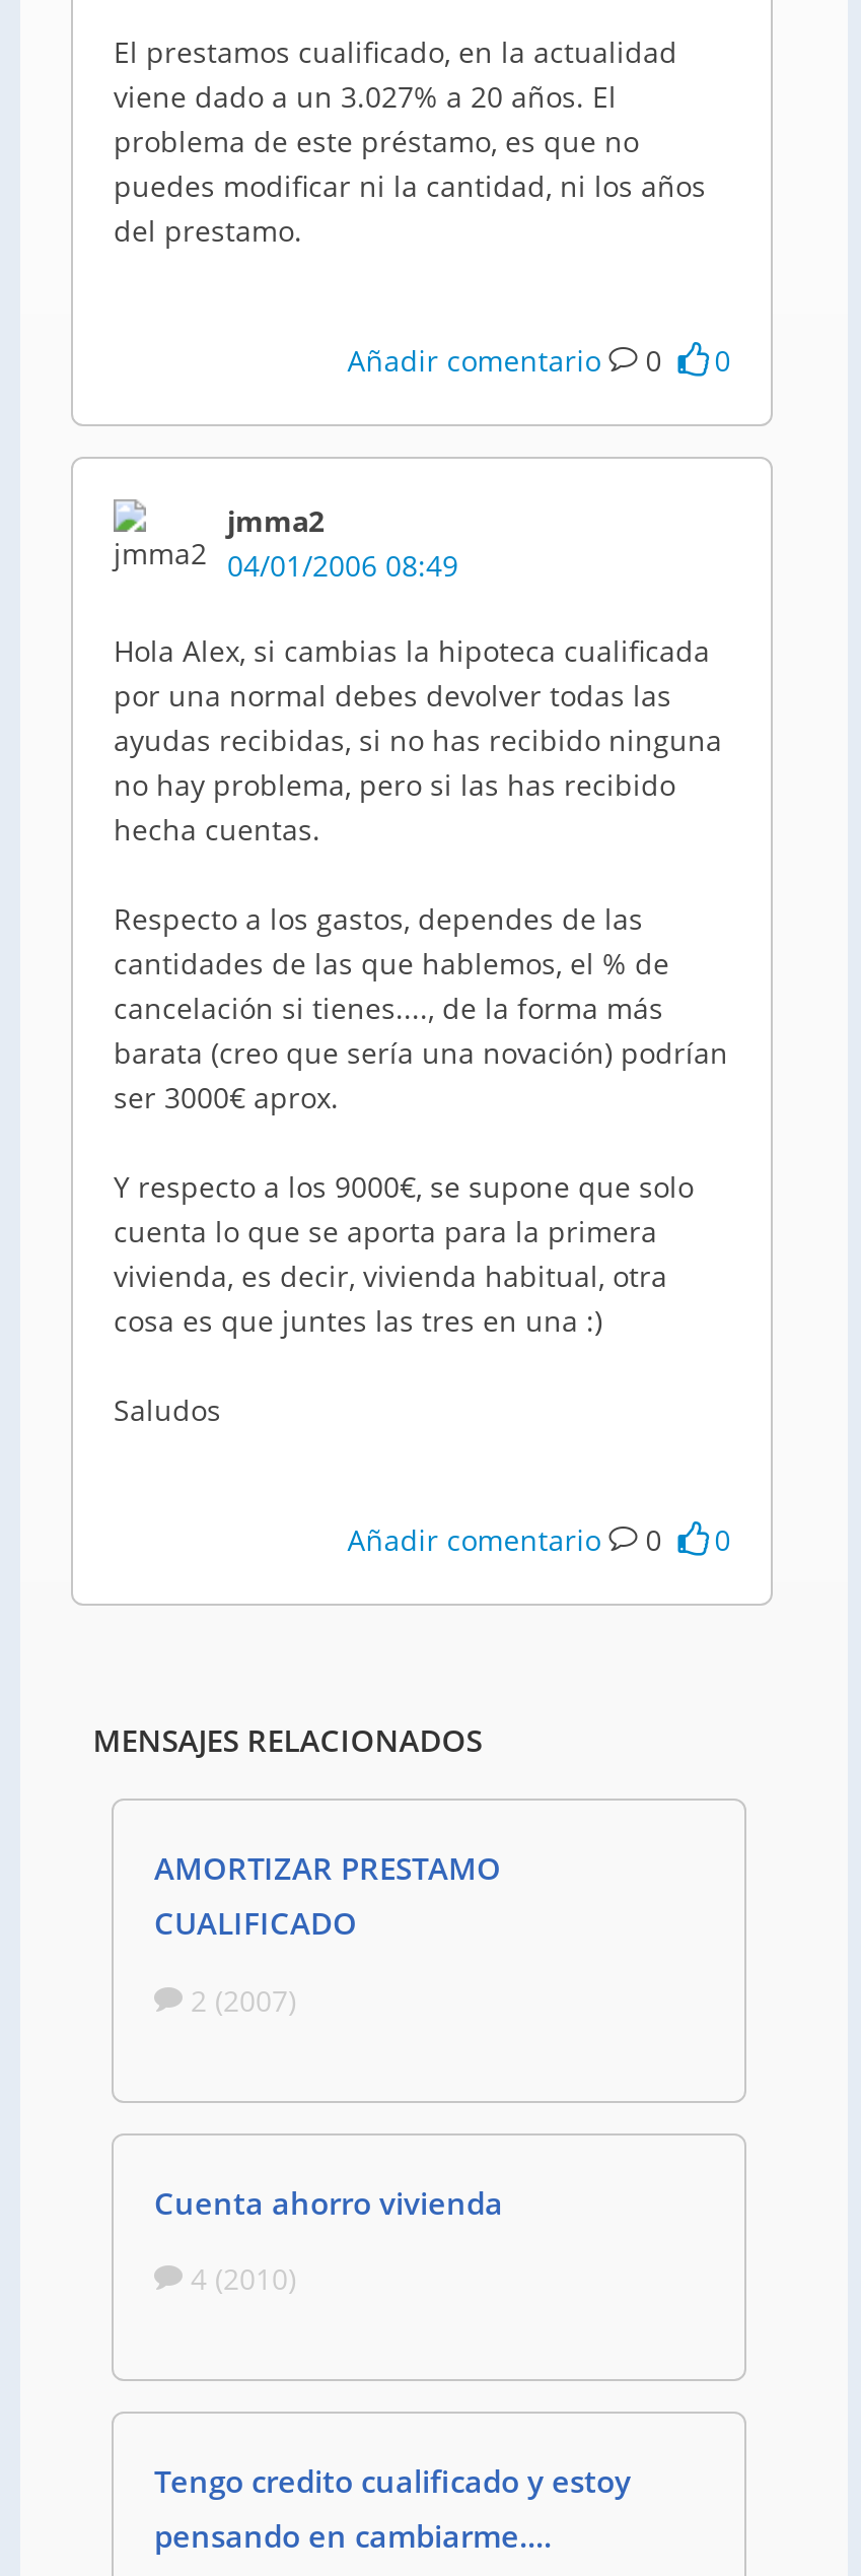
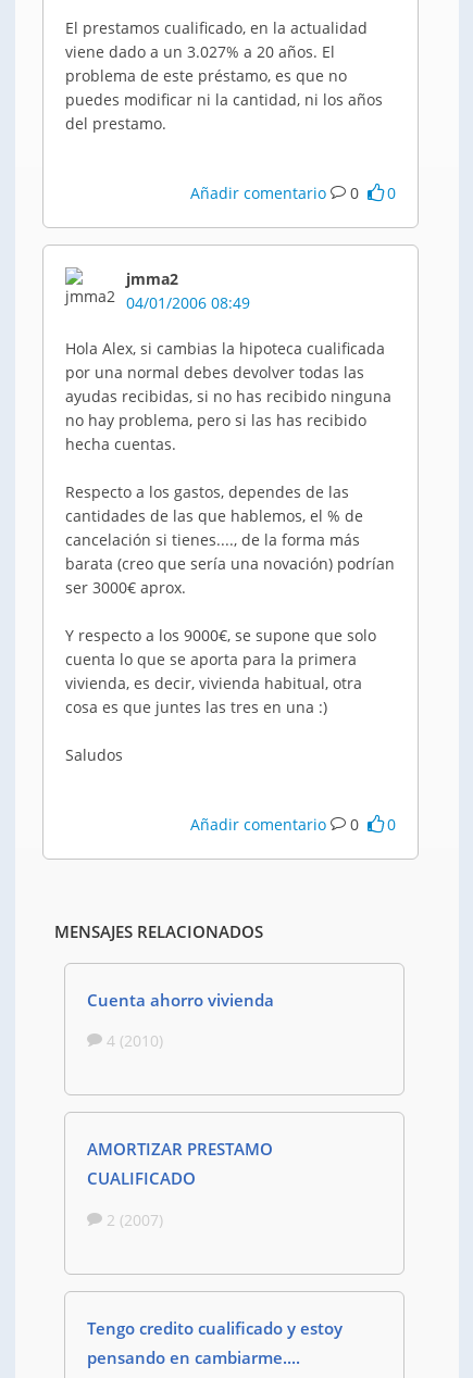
moved down: AMORTIZAR PRESTAMO | CUALIFICADO | 2 (2007)

moved up: Cuenta ahorro vivienda | 4 (2010)
